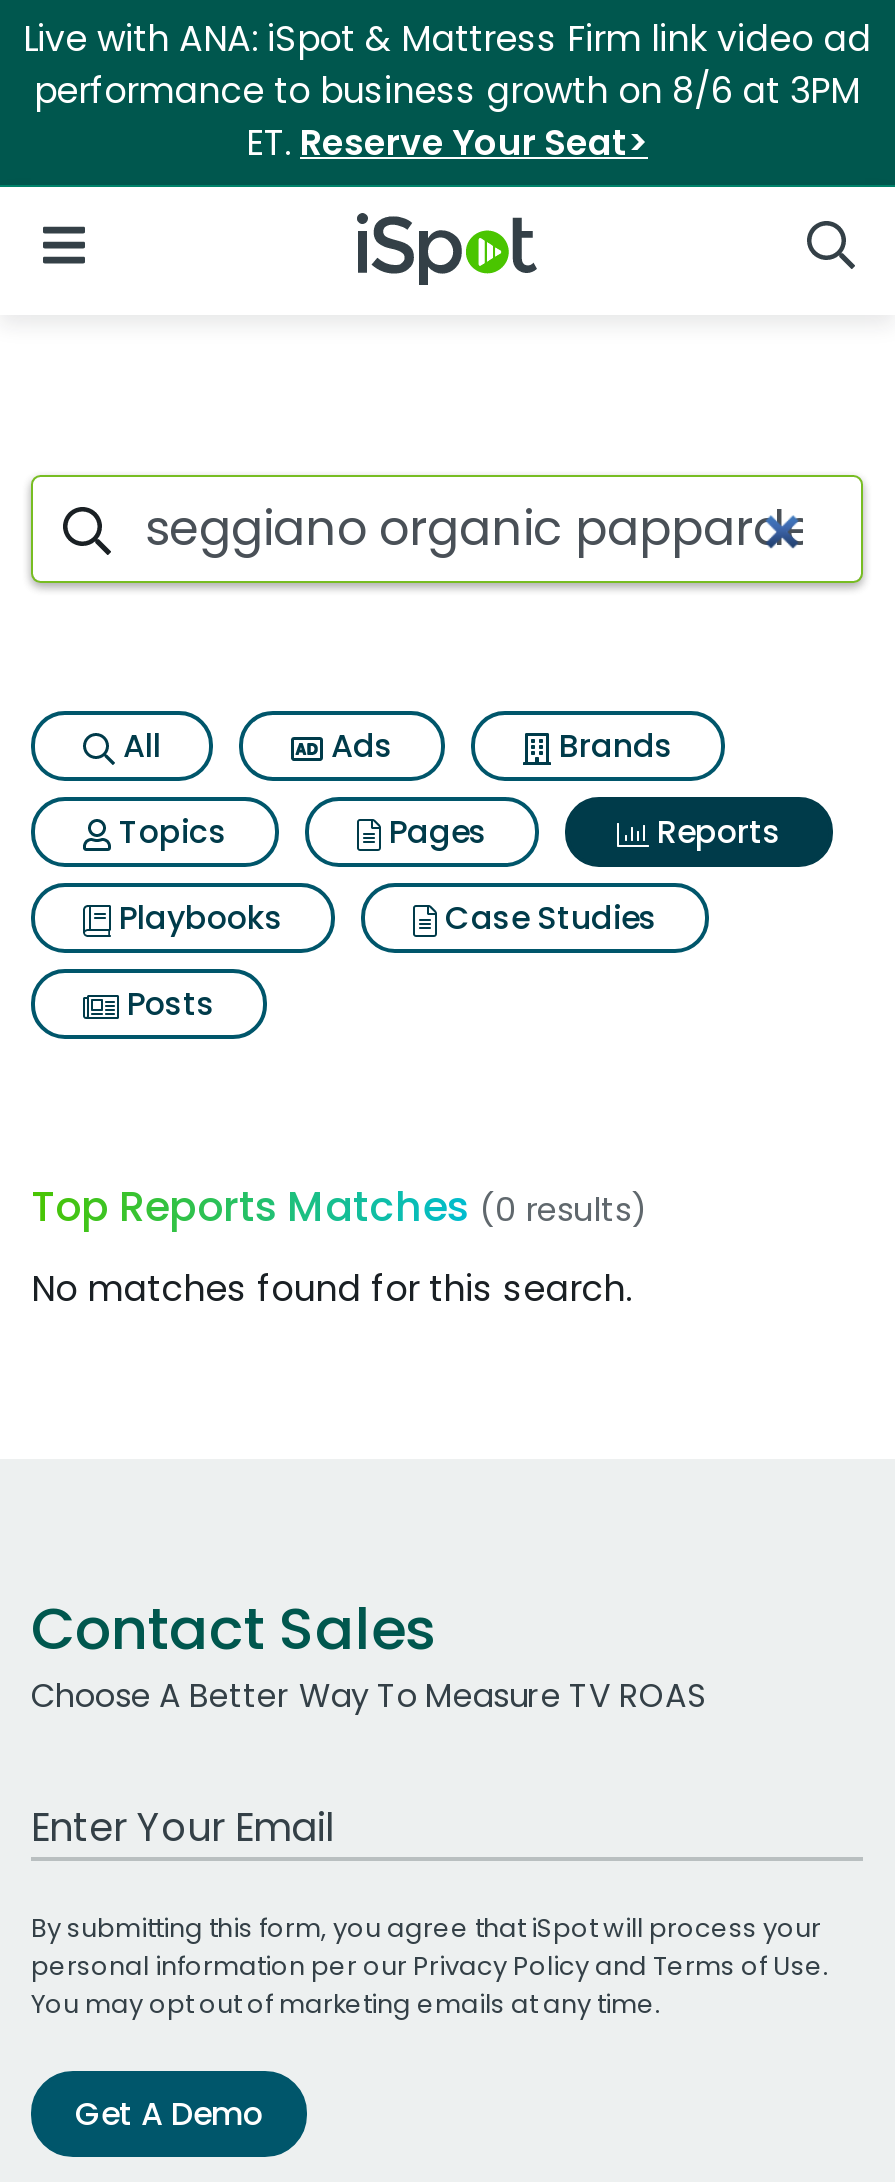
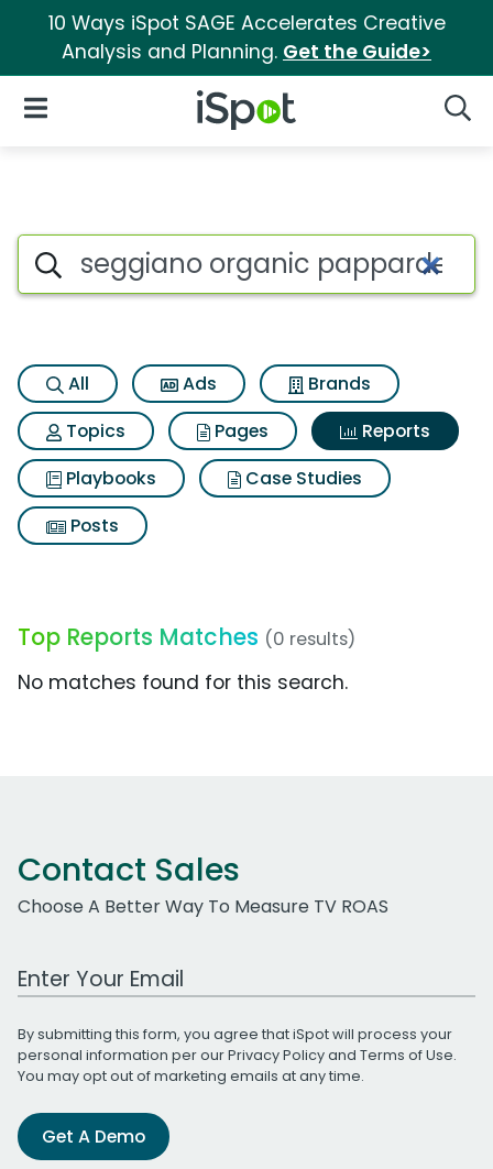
- Live with ANA: iSpot & Mattress Firm link video ad
- performance to business growth on 8/6 at 3PM
- ET. Reserve Your Seat>
+ 10 Ways iSpot SAGE Accelerates Creative
+ Analysis and Planning. Get the Guide>
